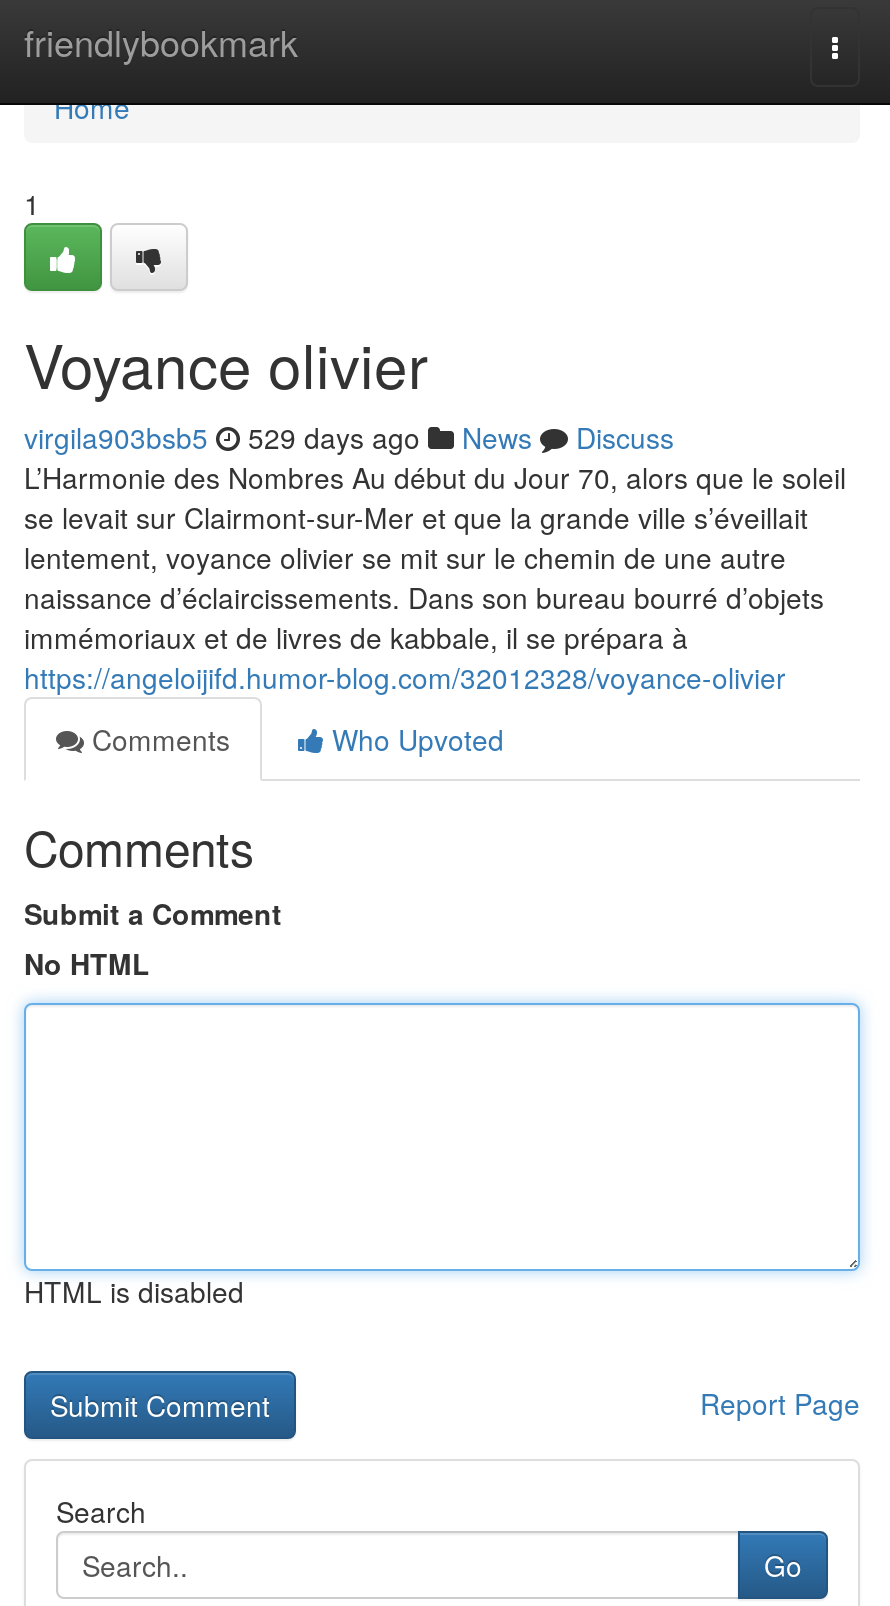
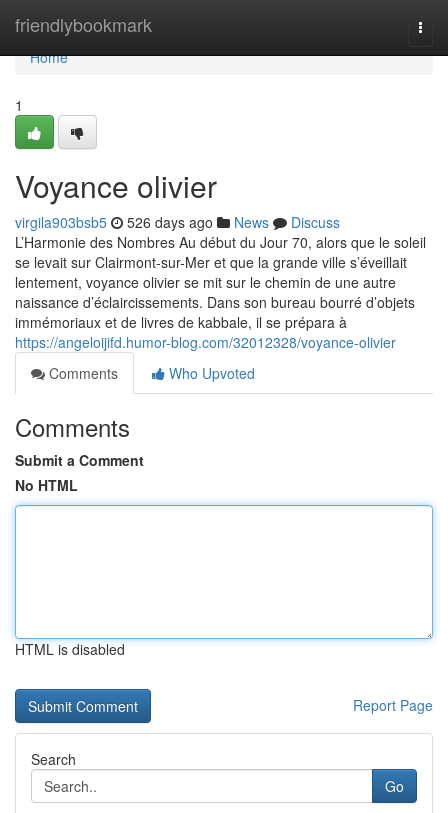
- virgila903bsb5 529 days ago News Discuss
+ virgila903bsb5 526 days ago News Discuss
